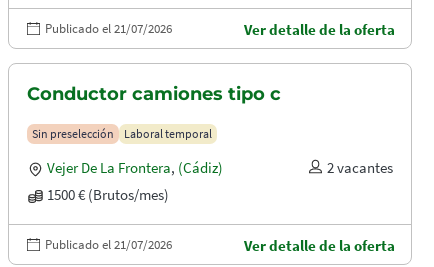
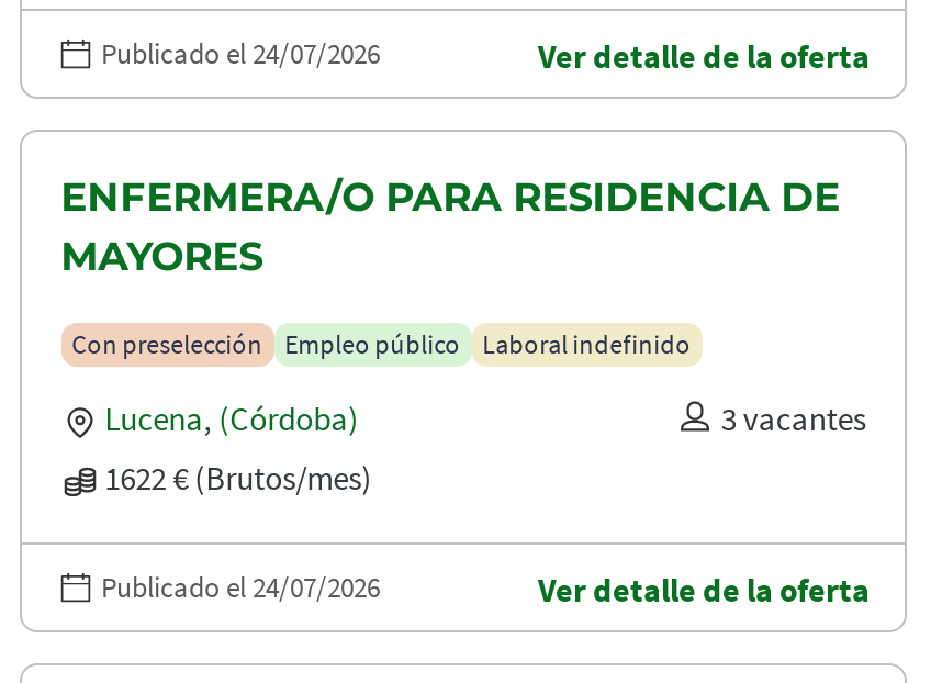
- Publicado el 21/07/2026
+ Publicado el 24/07/2026

- Conductor camiones tipo c
+ ENFERMERA/O PARA RESIDENCIA DE
+ MAYORES

- Sin preselección
- Laboral temporal
+ Con preselección
+ Empleo público
+ Laboral indefinido

- Vejer De La Frontera, (Cádiz)
- 2 vacantes
- 1500 € (Brutos/mes)
+ Lucena, (Córdoba)
+ 3 vacantes
+ 1622 € (Brutos/mes)

- Publicado el 21/07/2026
+ Publicado el 24/07/2026
